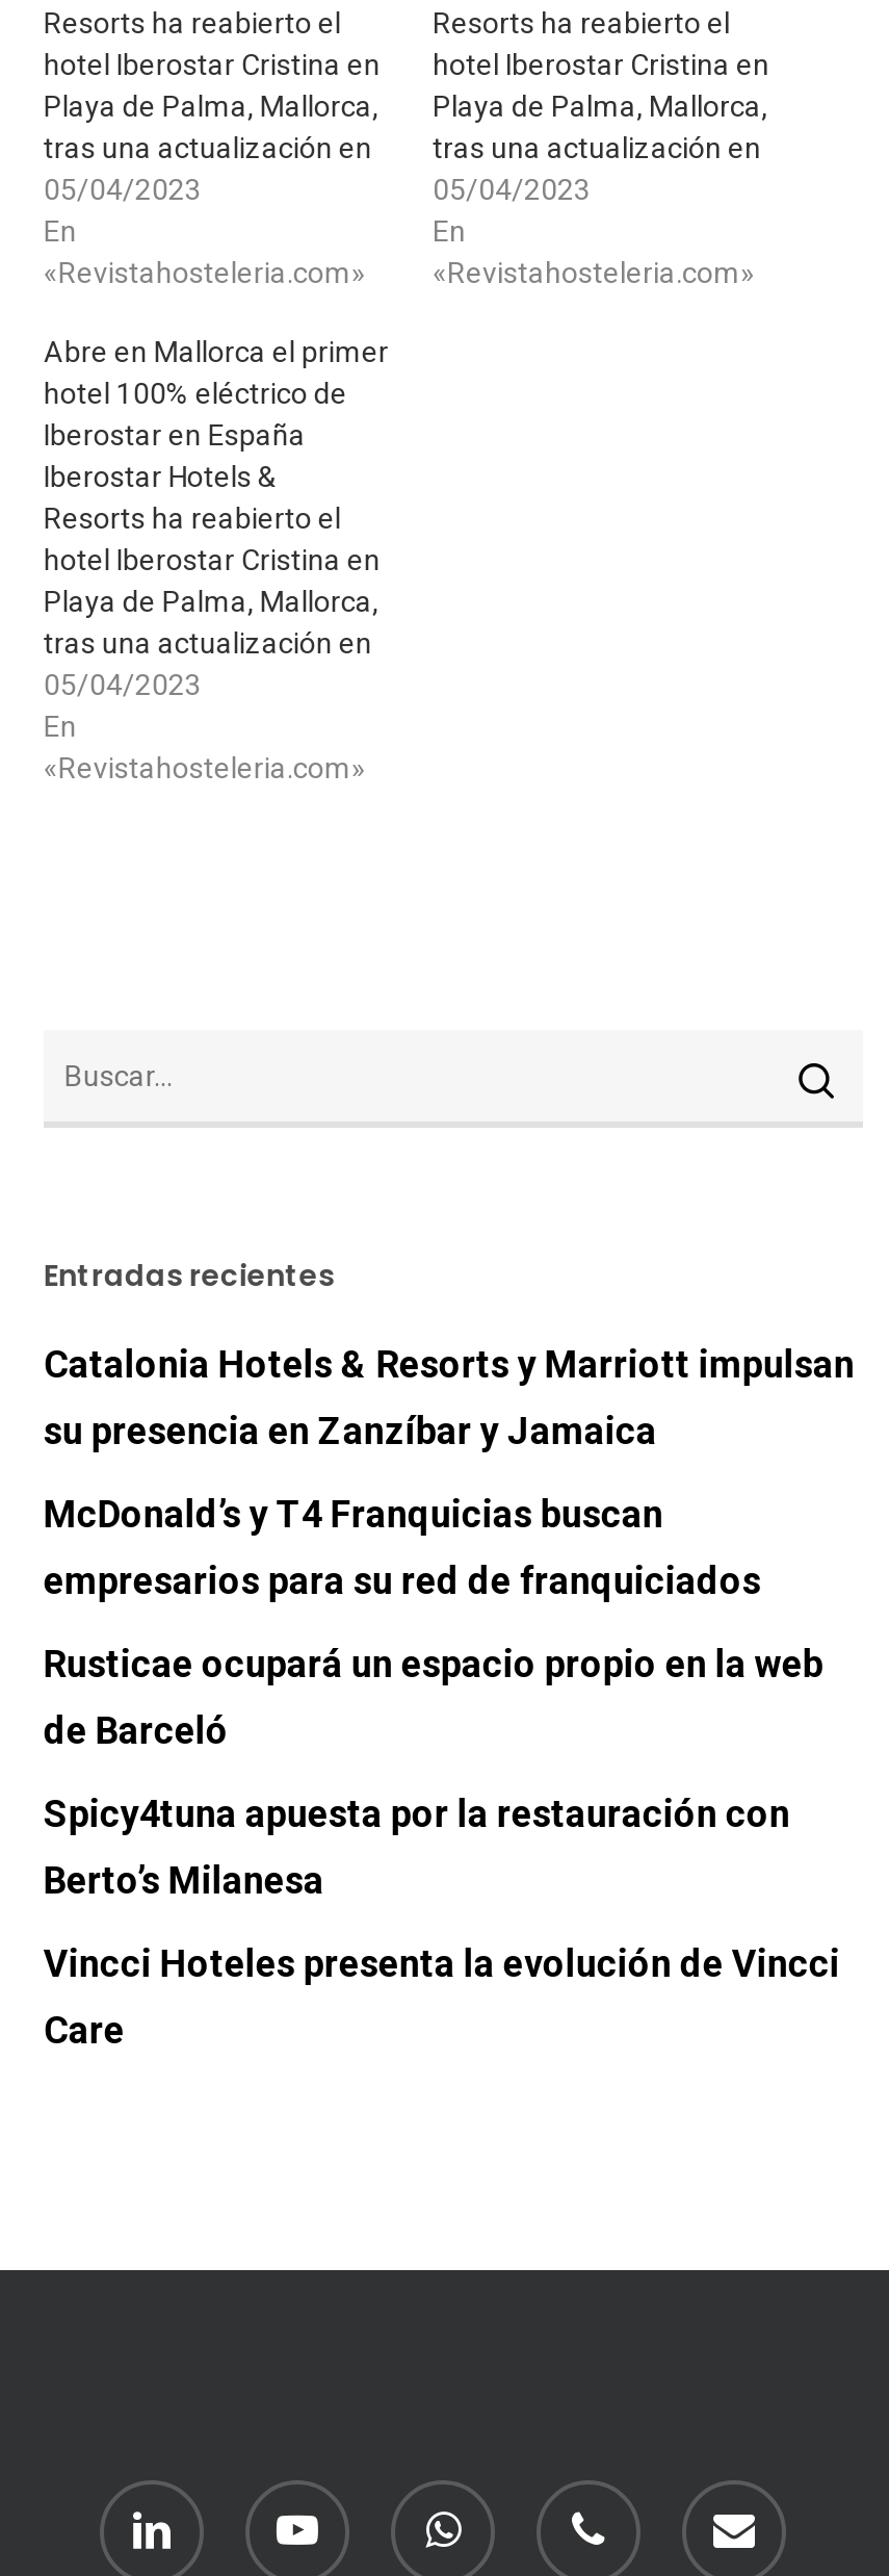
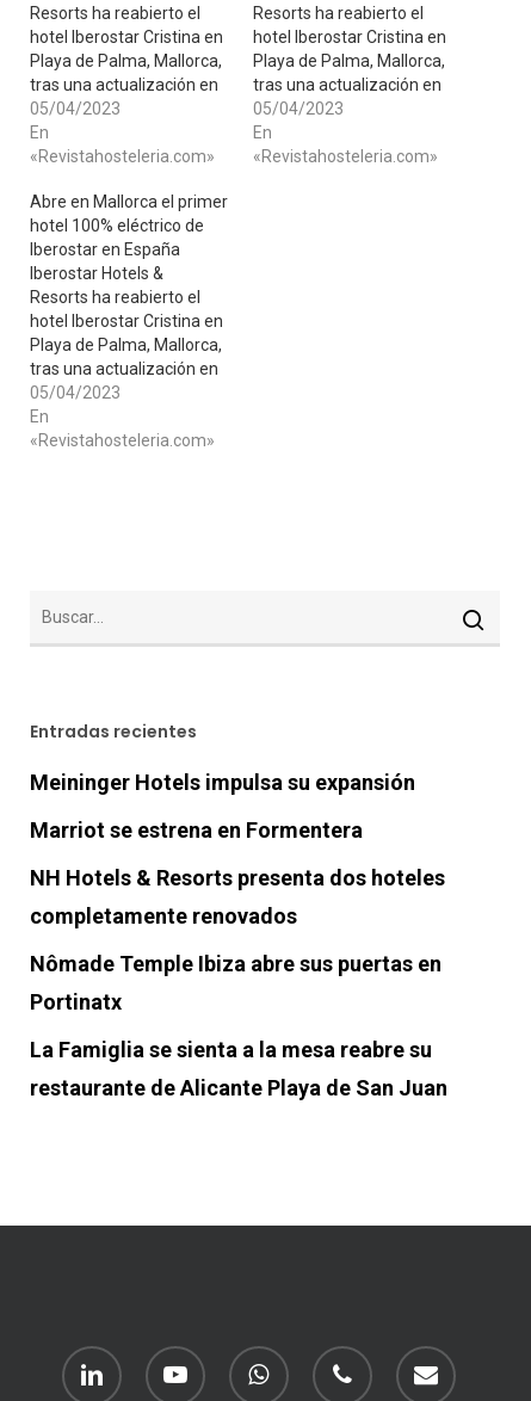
- Catalonia Hotels & Resorts y Marriott impulsan
- su presencia en Zanzíbar y Jamaica
- McDonald’s y T4 Franquicias buscan
- empresarios para su red de franquiciados
- Rusticae ocupará un espacio propio en la web
- de Barceló
- Spicy4tuna apuesta por la restauración con
- Berto’s Milanesa
- Vincci Hoteles presenta la evolución de Vincci
- Care
+ Meininger Hotels impulsa su expansión
+ Marriot se estrena en Formentera
+ NH Hotels & Resorts presenta dos hoteles
+ completamente renovados
+ Nômade Temple Ibiza abre sus puertas en
+ Portinatx
+ La Famiglia se sienta a la mesa reabre su
+ restaurante de Alicante Playa de San Juan
